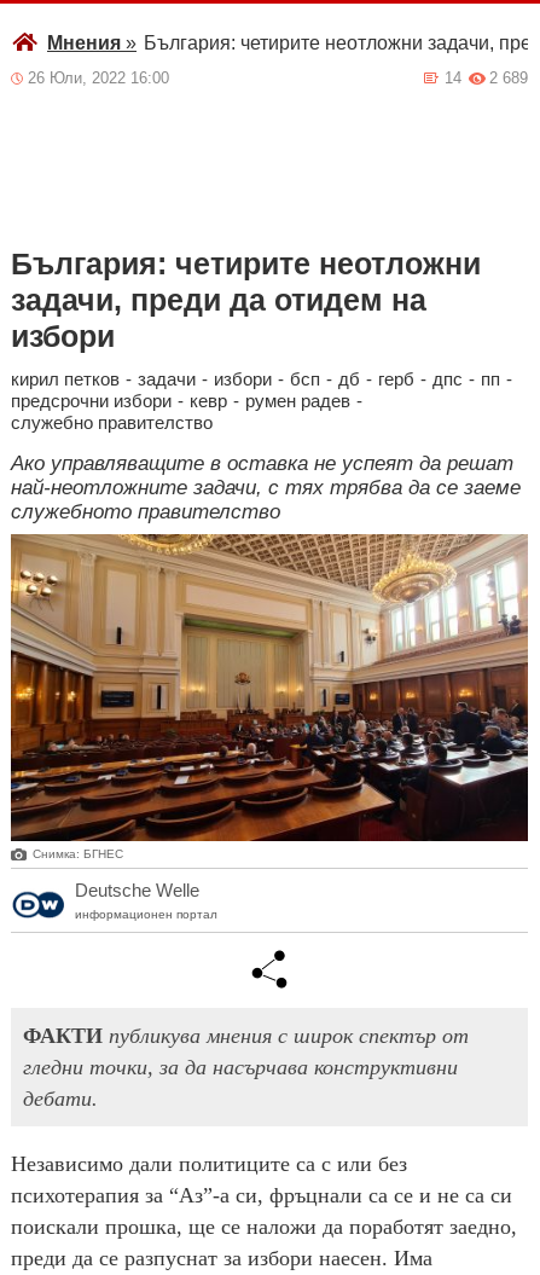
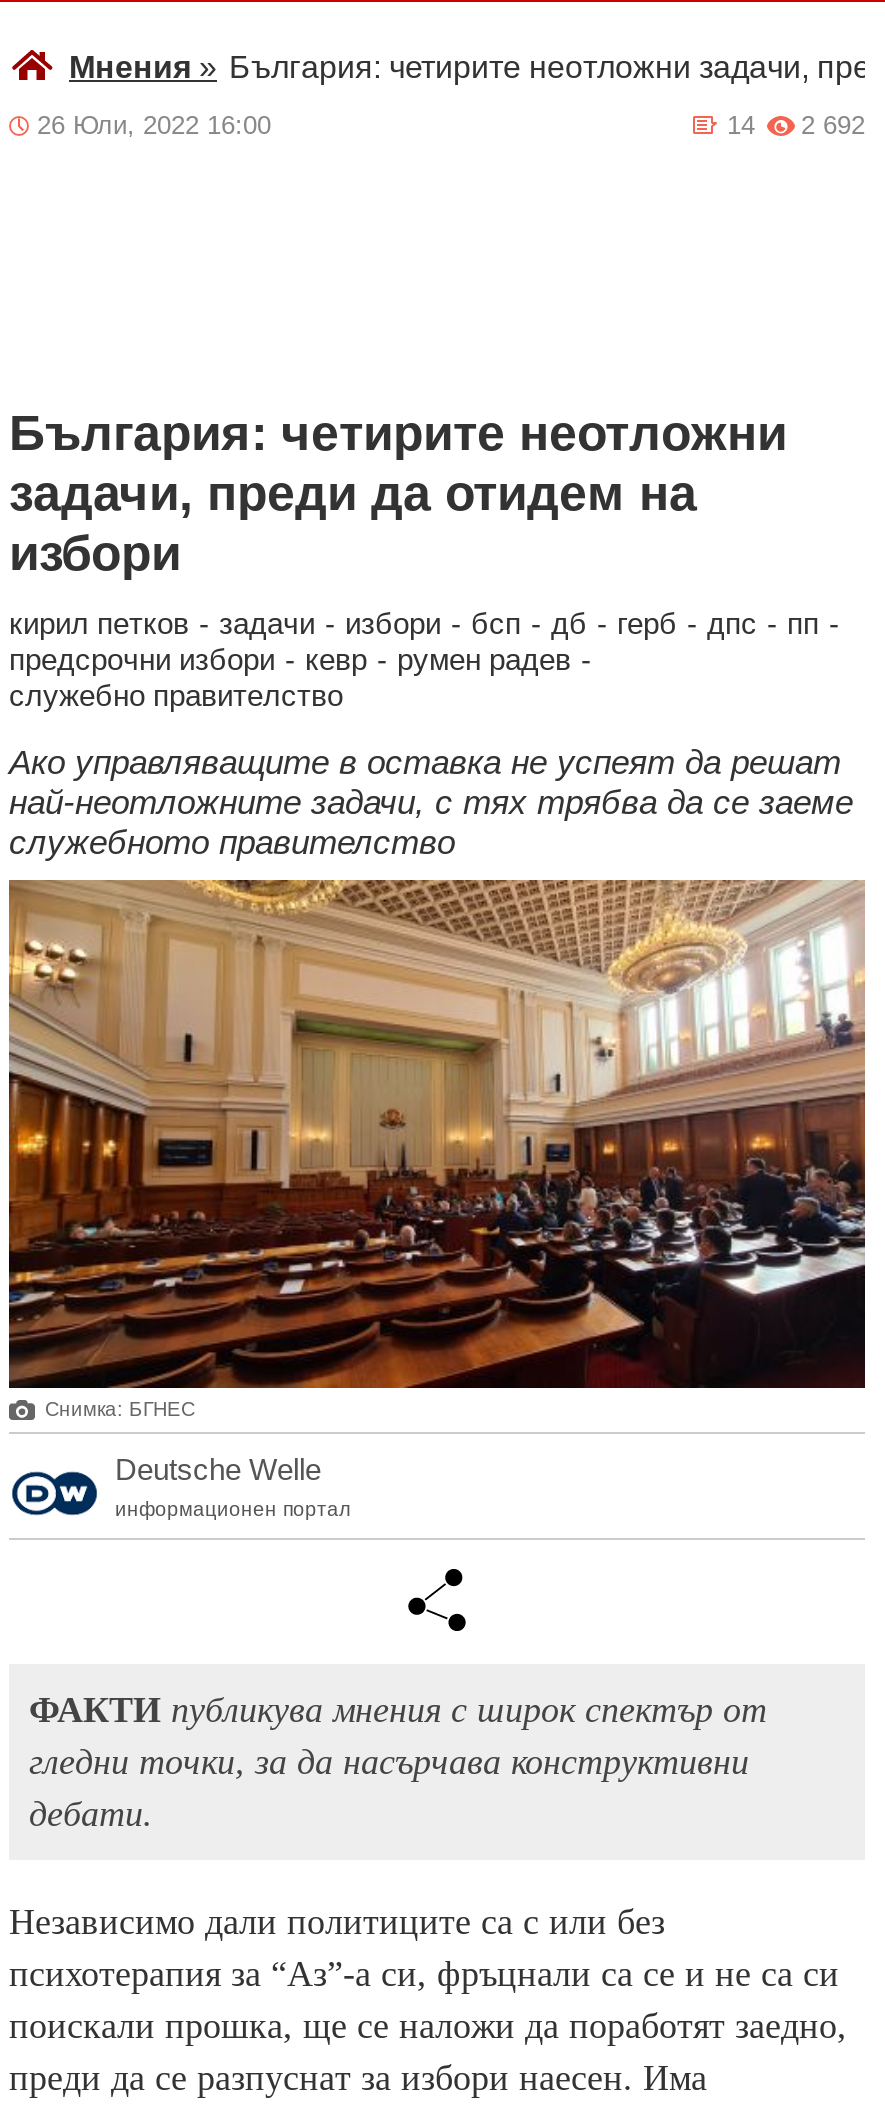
- 14 2 689
+ 14 2 692
